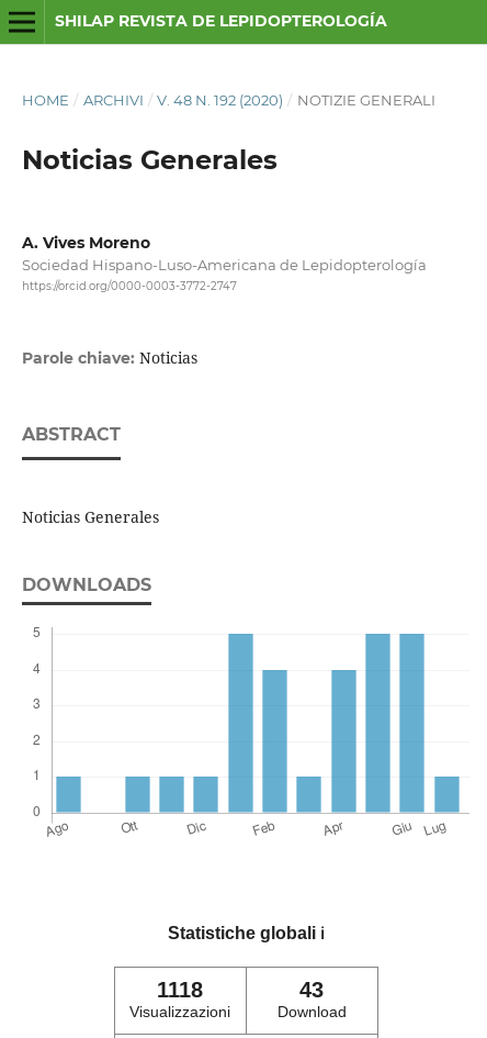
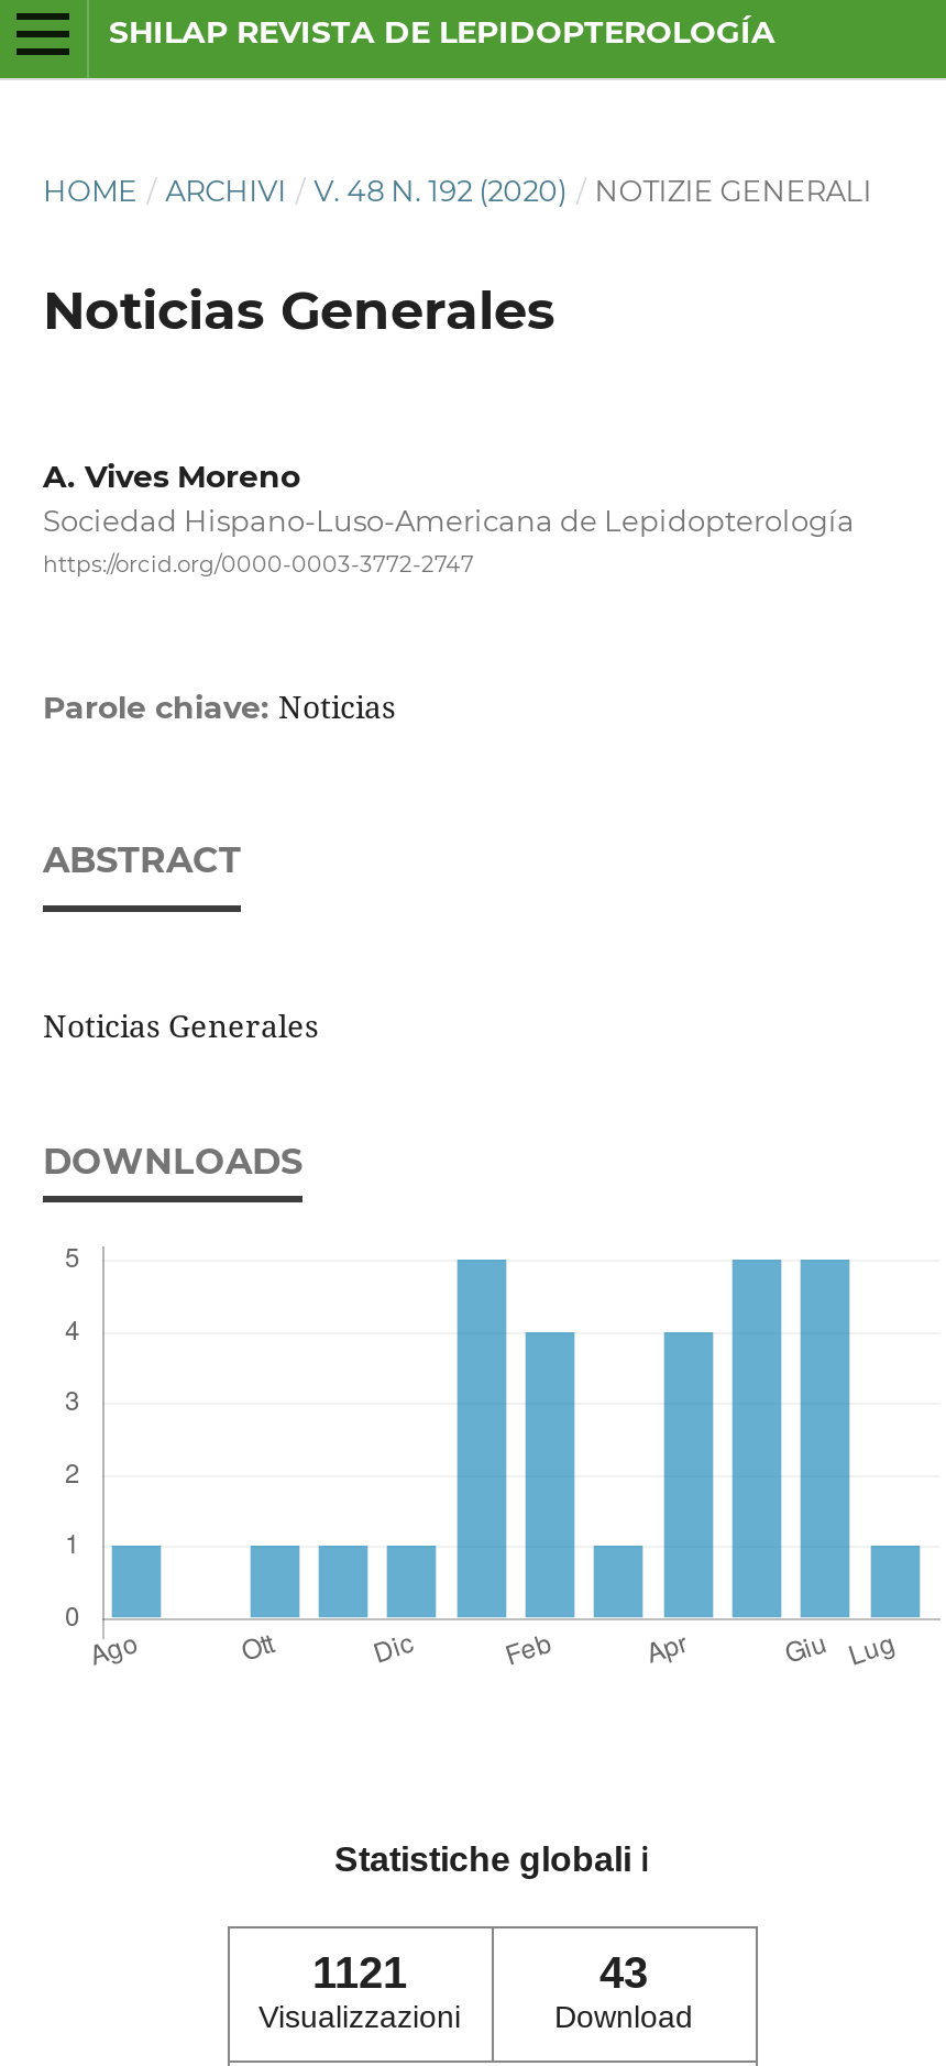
- 1118
+ 1121
